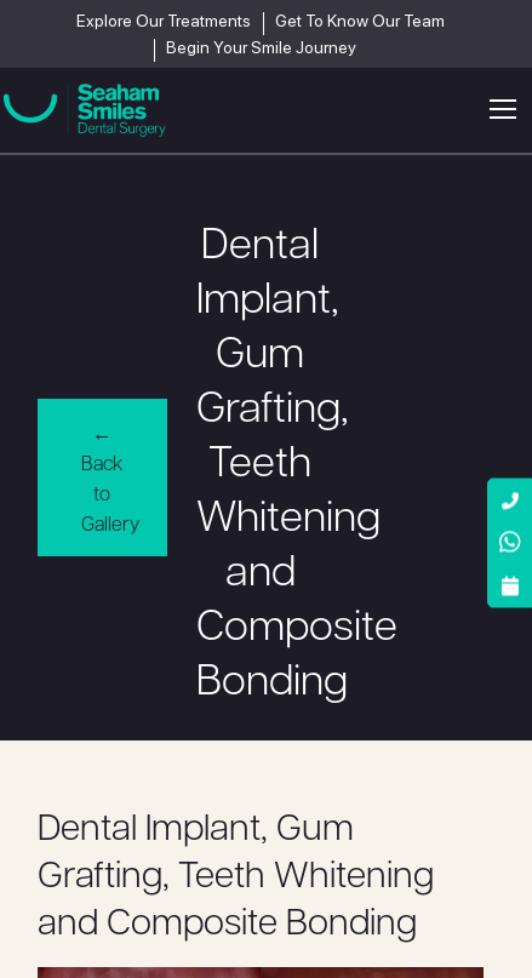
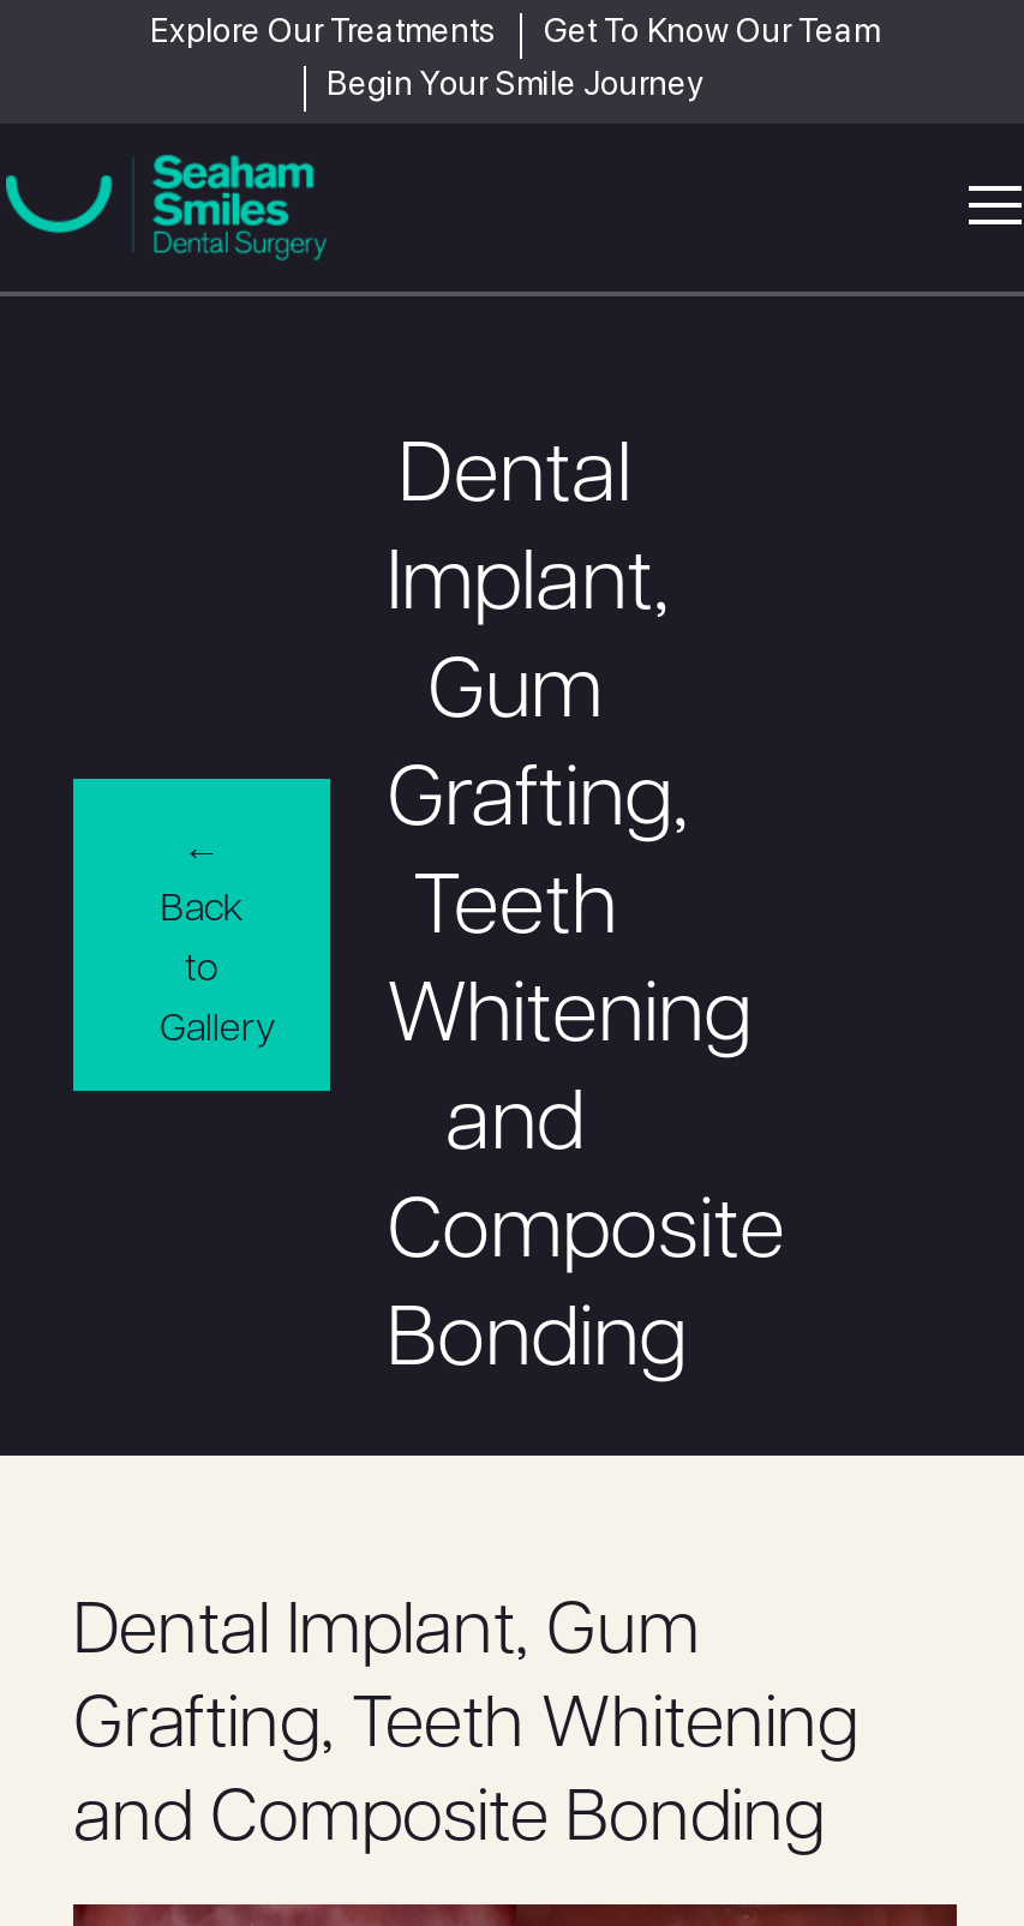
- [image]
